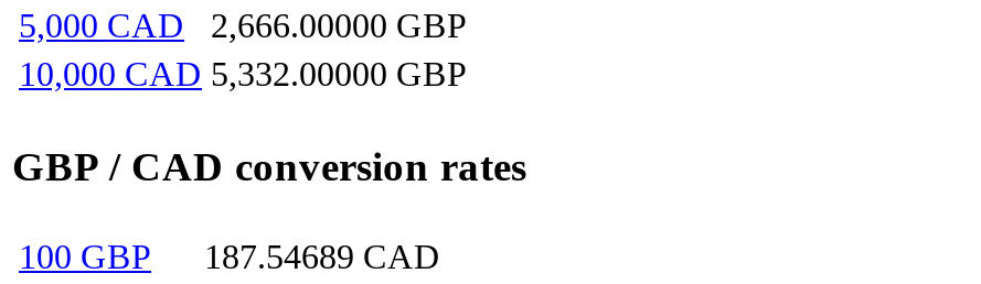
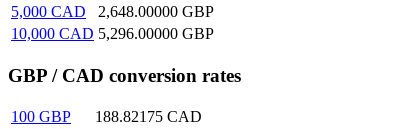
- 5,000 CAD 2,666.00000 GBP
+ 5,000 CAD 2,648.00000 GBP

- 10,000 CAD 5,332.00000 GBP
+ 10,000 CAD 5,296.00000 GBP

- 100 GBP 187.54689 CAD
+ 100 GBP 188.82175 CAD
